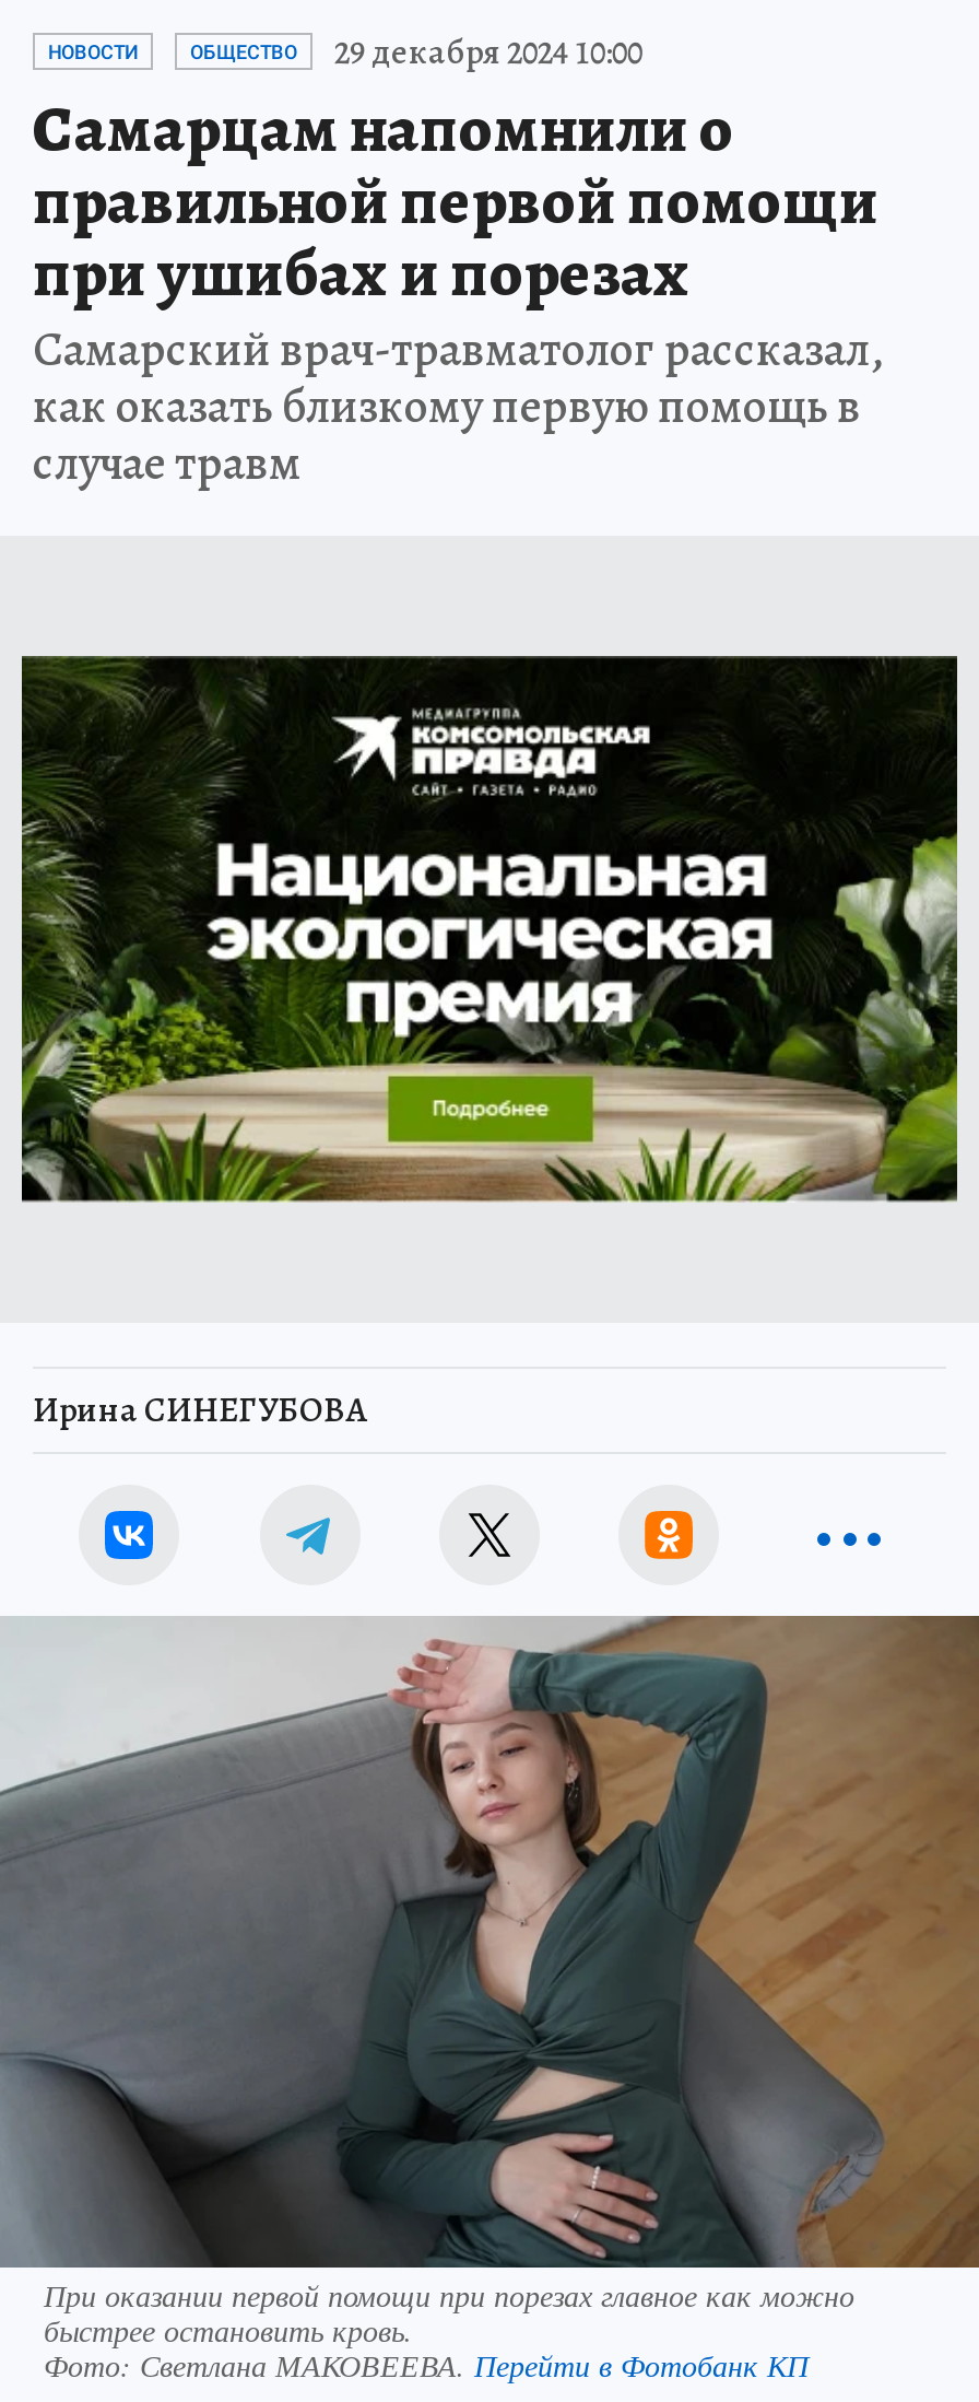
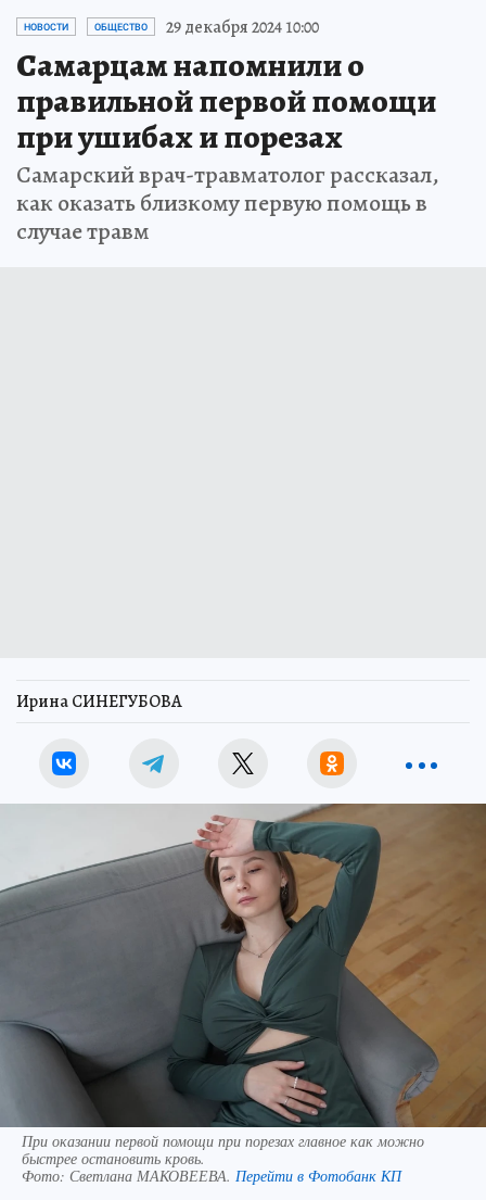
- [image]
